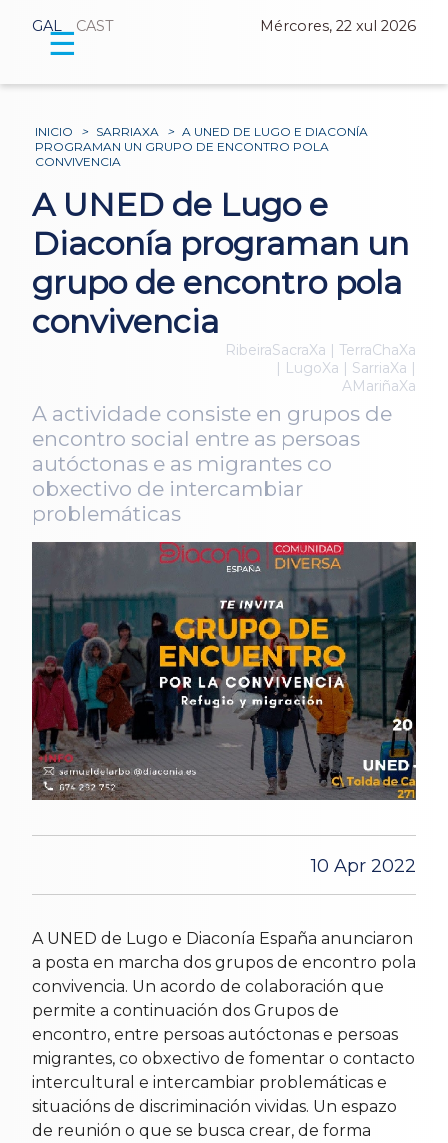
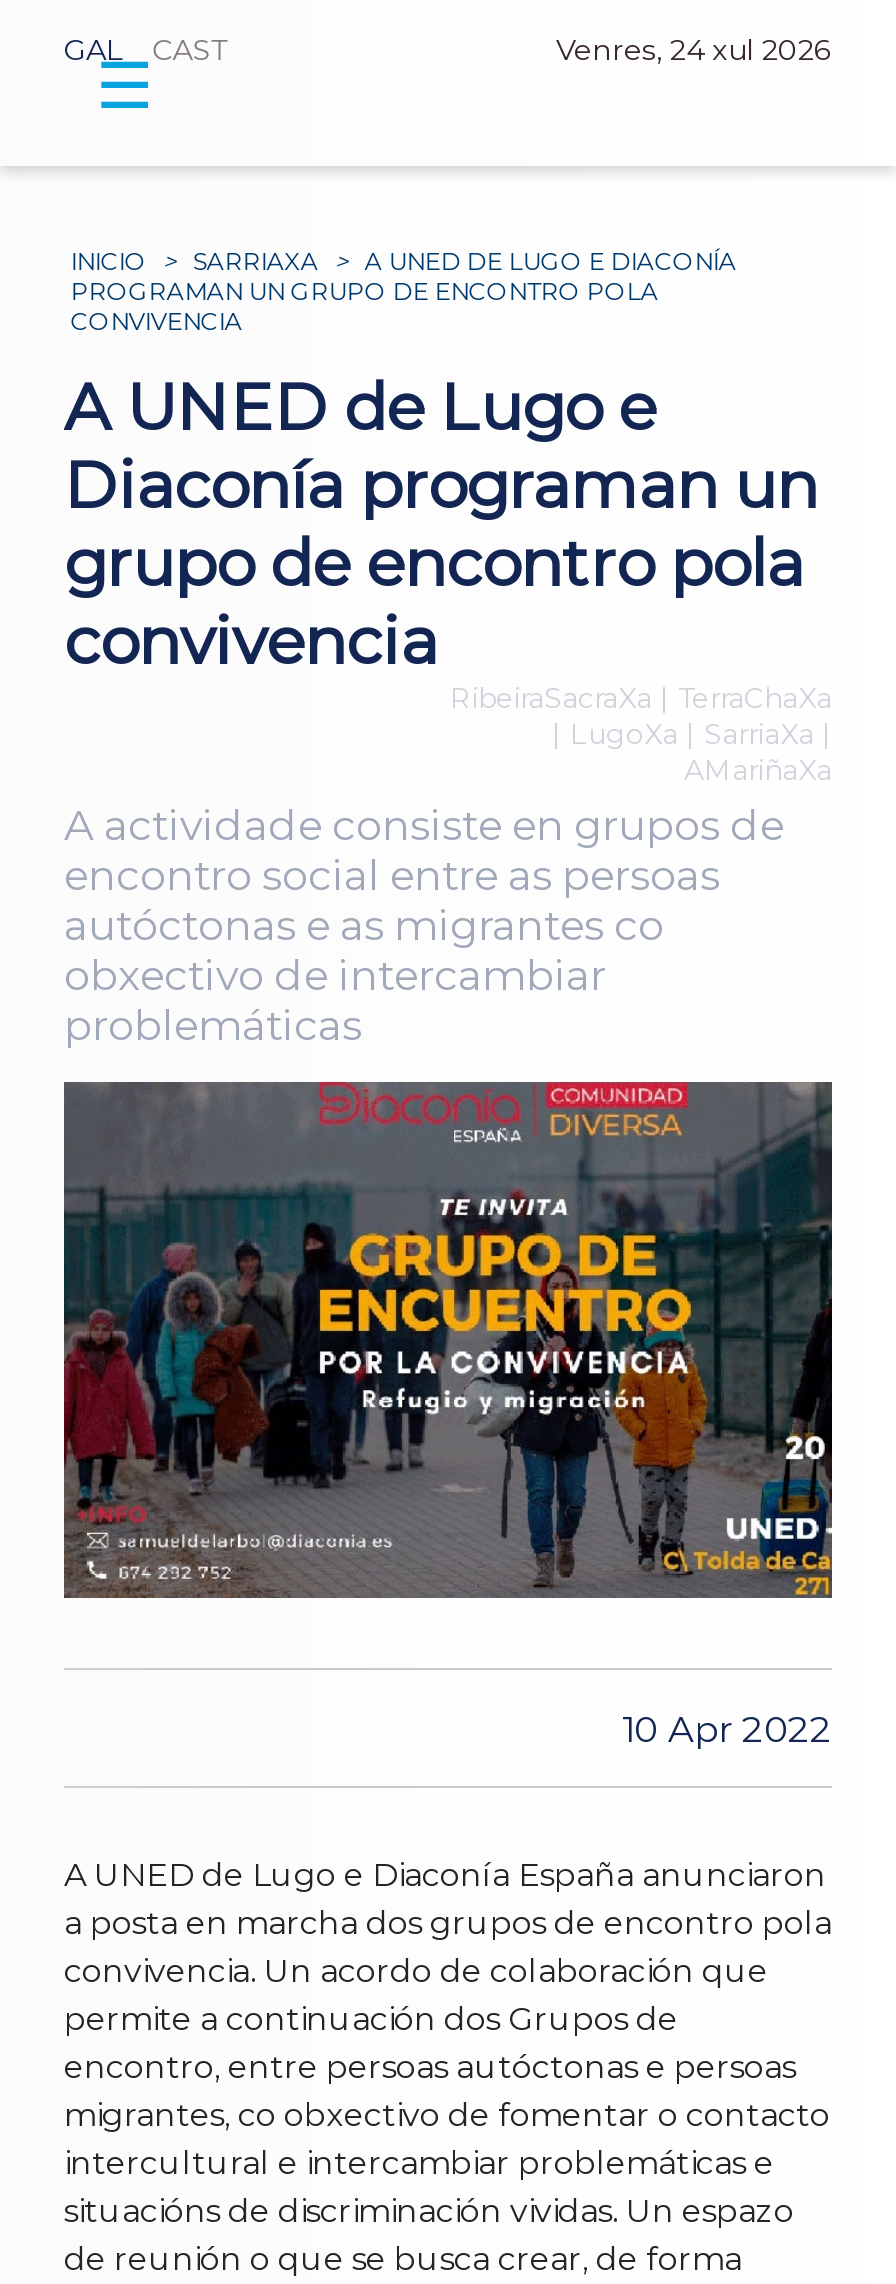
- Mércores, 22 xul 2026
+ Venres, 24 xul 2026
